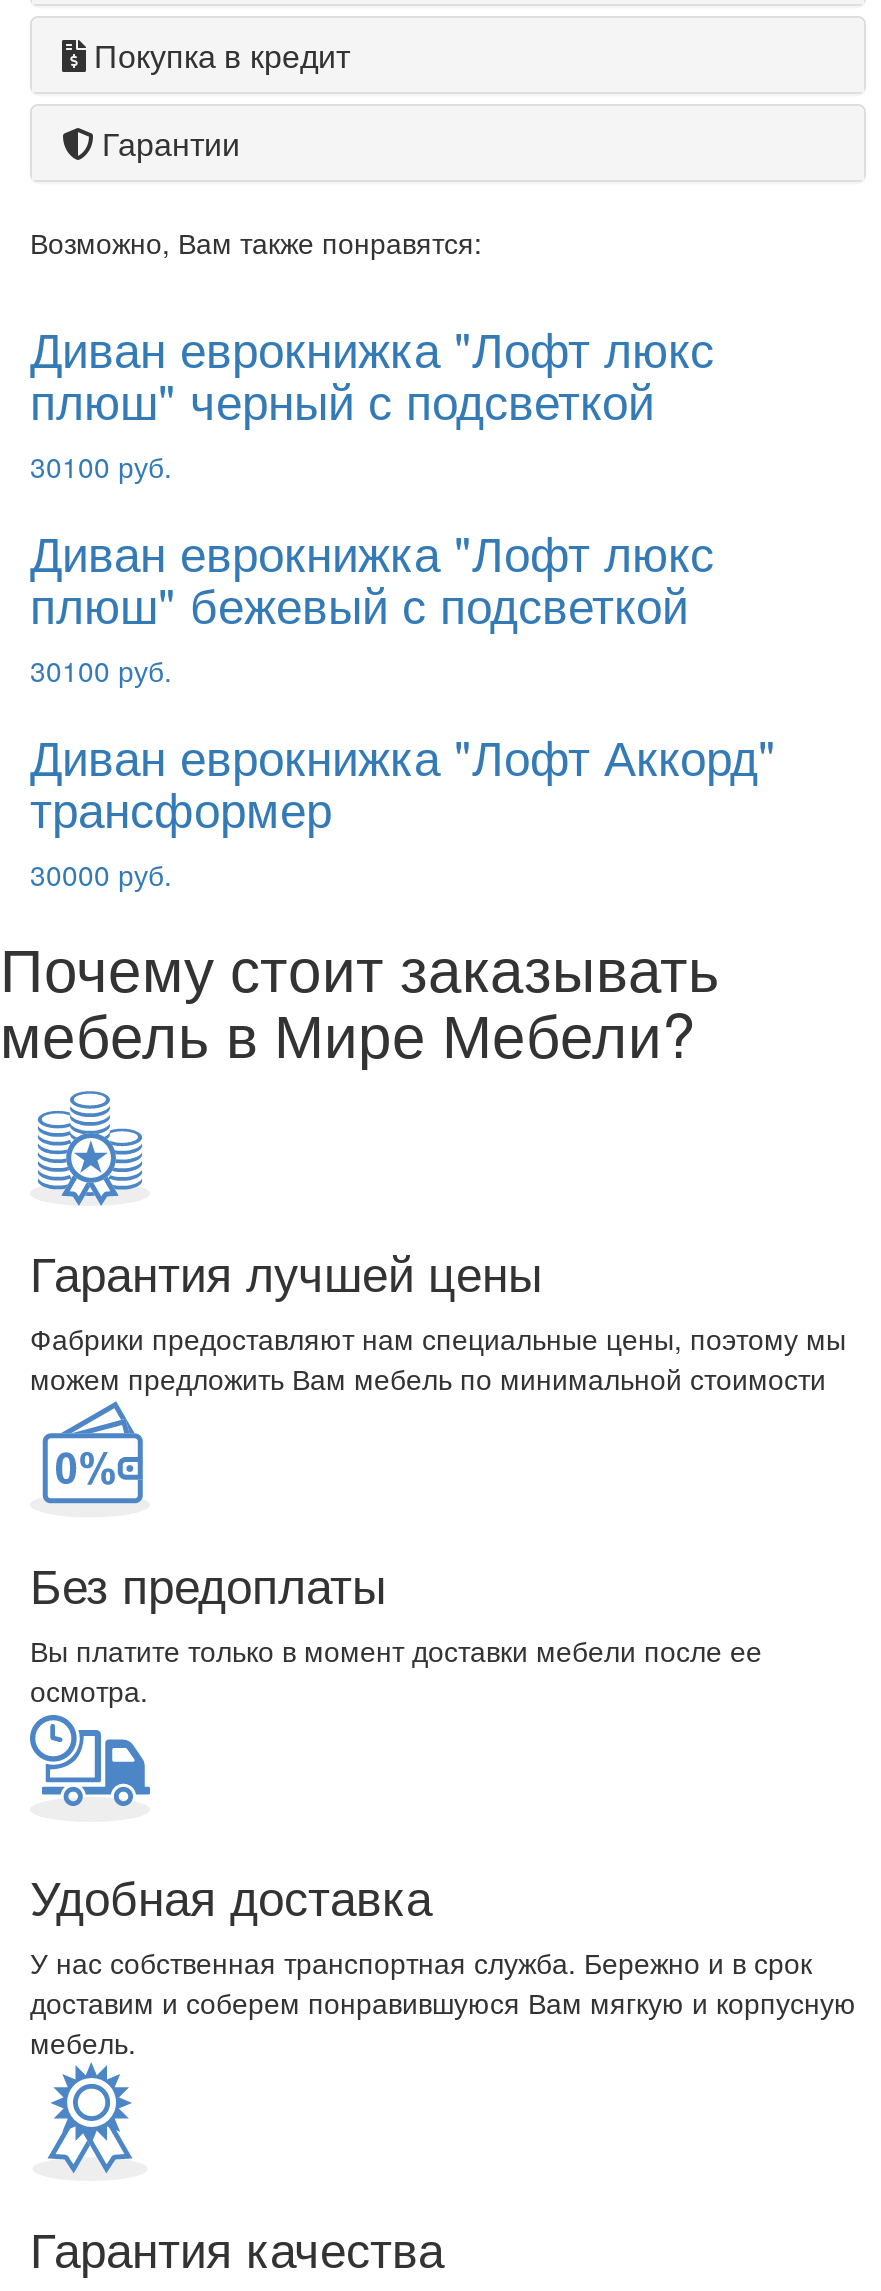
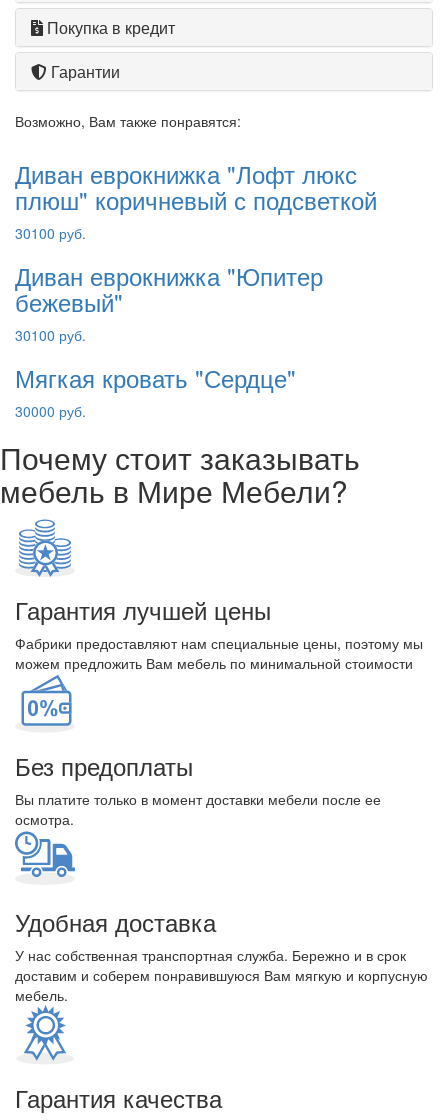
- плюш" черный с подсветкой
+ плюш" коричневый с подсветкой

- Диван еврокнижка "Лофт люкс
- плюш" бежевый с подсветкой
+ Диван еврокнижка "Юпитер
+ бежевый"

- Диван еврокнижка "Лофт Аккорд"
- трансформер
+ Мягкая кровать "Сердце"
